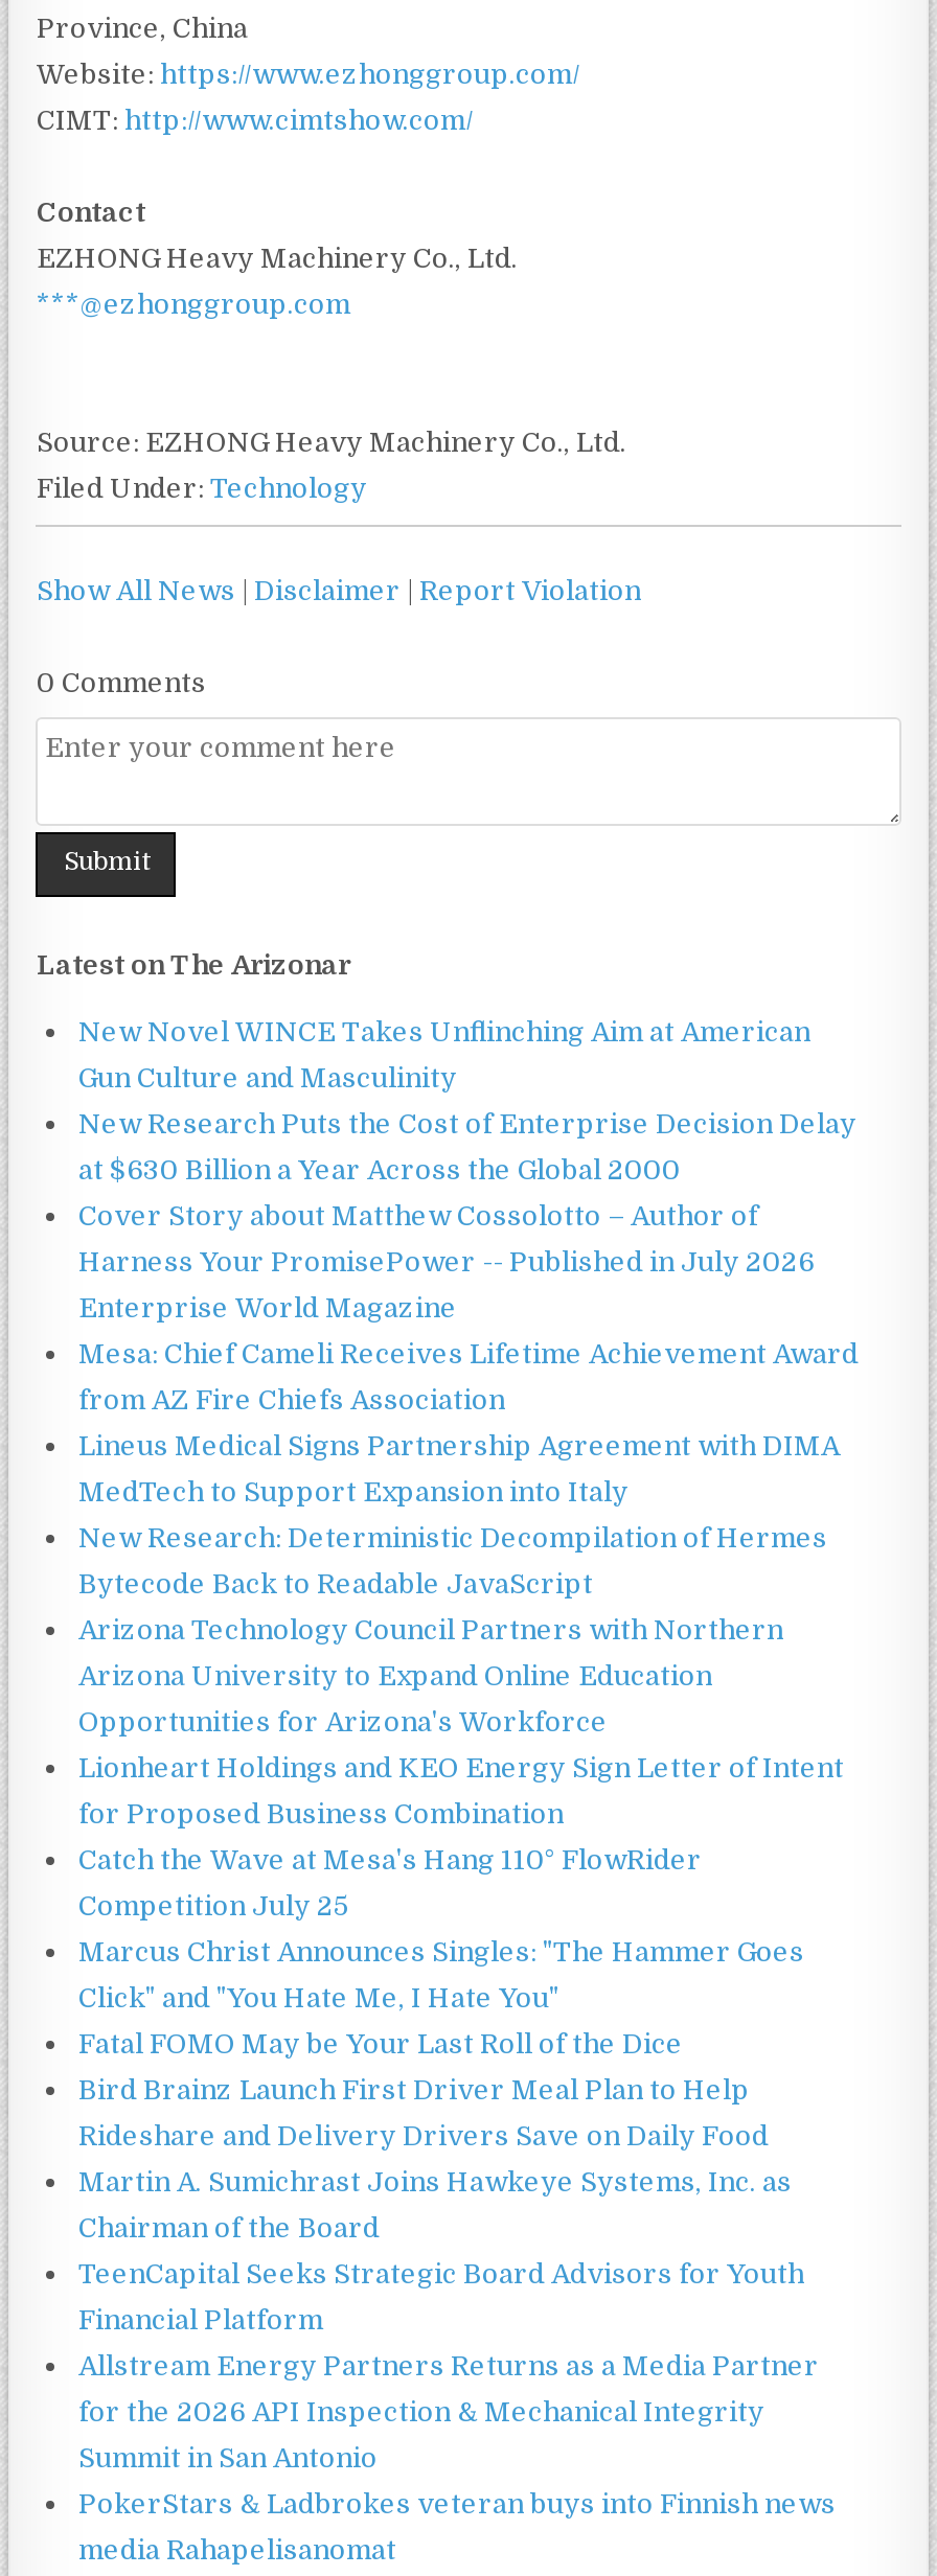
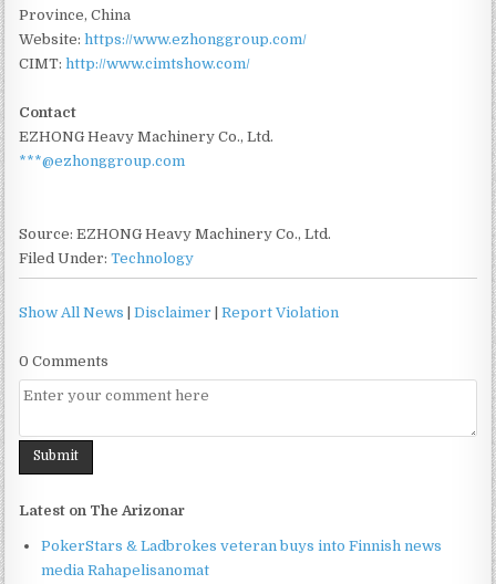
- New Novel WINCE Takes Unflinching Aim at American
- Gun Culture and Masculinity
- New Research Puts the Cost of Enterprise Decision Delay
- at $630 Billion a Year Across the Global 2000
- Cover Story about Matthew Cossolotto – Author of
- Harness Your PromisePower -- Published in July 2026
- Enterprise World Magazine
- Mesa: Chief Cameli Receives Lifetime Achievement Award
- from AZ Fire Chiefs Association
- Lineus Medical Signs Partnership Agreement with DIMA
- MedTech to Support Expansion into Italy
- New Research: Deterministic Decompilation of Hermes
- Bytecode Back to Readable JavaScript
- Arizona Technology Council Partners with Northern
- Arizona University to Expand Online Education
- Opportunities for Arizona's Workforce
- Lionheart Holdings and KEO Energy Sign Letter of Intent
- for Proposed Business Combination
- Catch the Wave at Mesa's Hang 110° FlowRider
- Competition July 25
- Marcus Christ Announces Singles: "The Hammer Goes
- Click" and "You Hate Me, I Hate You"
- Fatal FOMO May be Your Last Roll of the Dice
- Bird Brainz Launch First Driver Meal Plan to Help
- Rideshare and Delivery Drivers Save on Daily Food
- Martin A. Sumichrast Joins Hawkeye Systems, Inc. as
- Chairman of the Board
- TeenCapital Seeks Strategic Board Advisors for Youth
- Financial Platform
- Allstream Energy Partners Returns as a Media Partner
- for the 2026 API Inspection & Mechanical Integrity
- Summit in San Antonio
